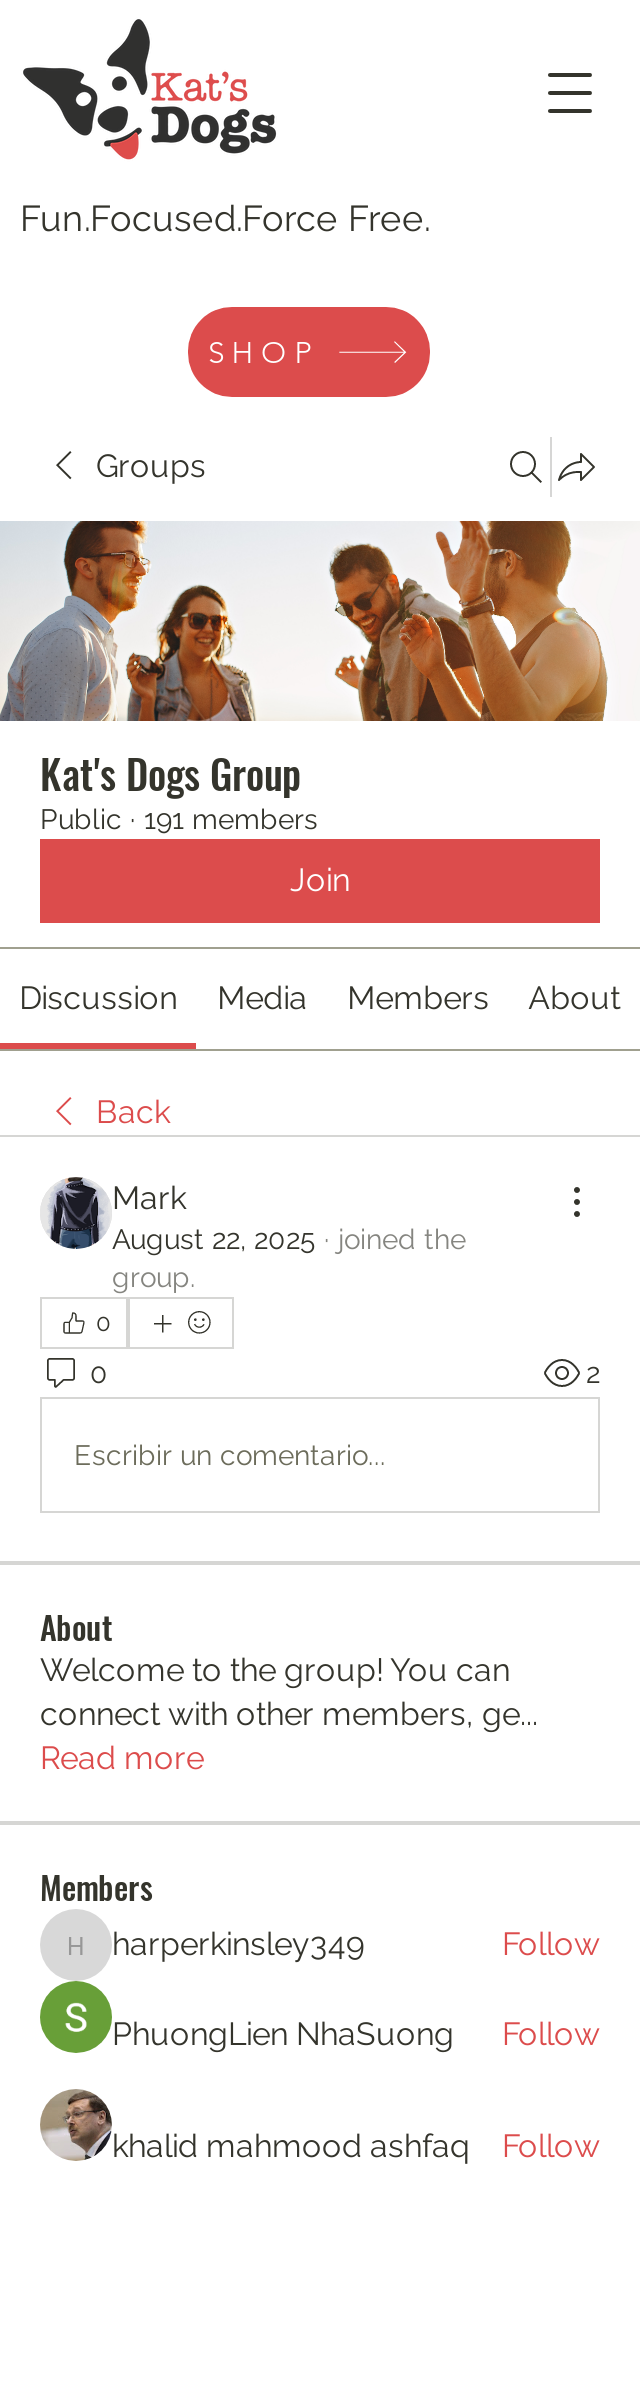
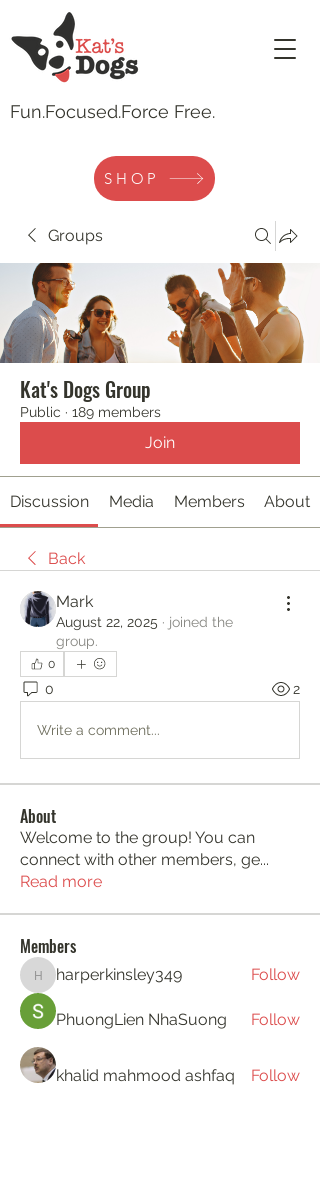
- Public · 191 members
+ Public · 189 members

- Escribir un comentario...
+ Write a comment...
